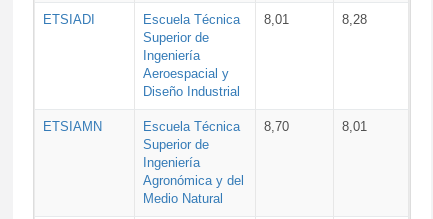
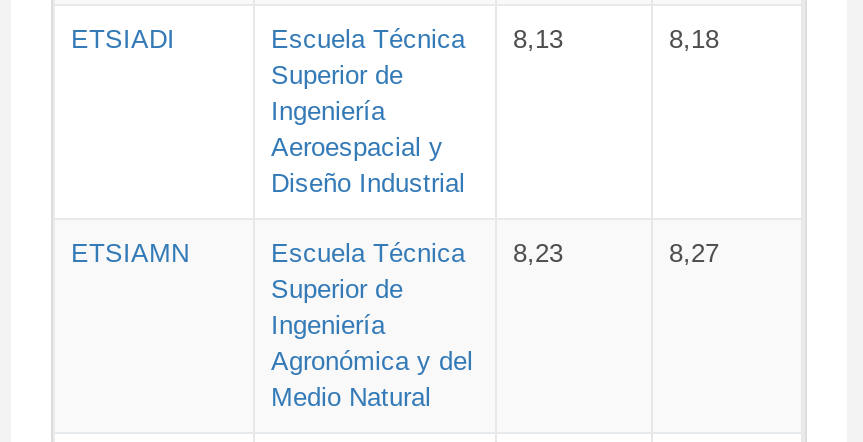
- Escuela Técnica 8,01
+ Escuela Técnica 8,13

- 8,28
+ 8,18

- Escuela Técnica 8,70
+ Escuela Técnica 8,23

- 8,01
+ 8,27
